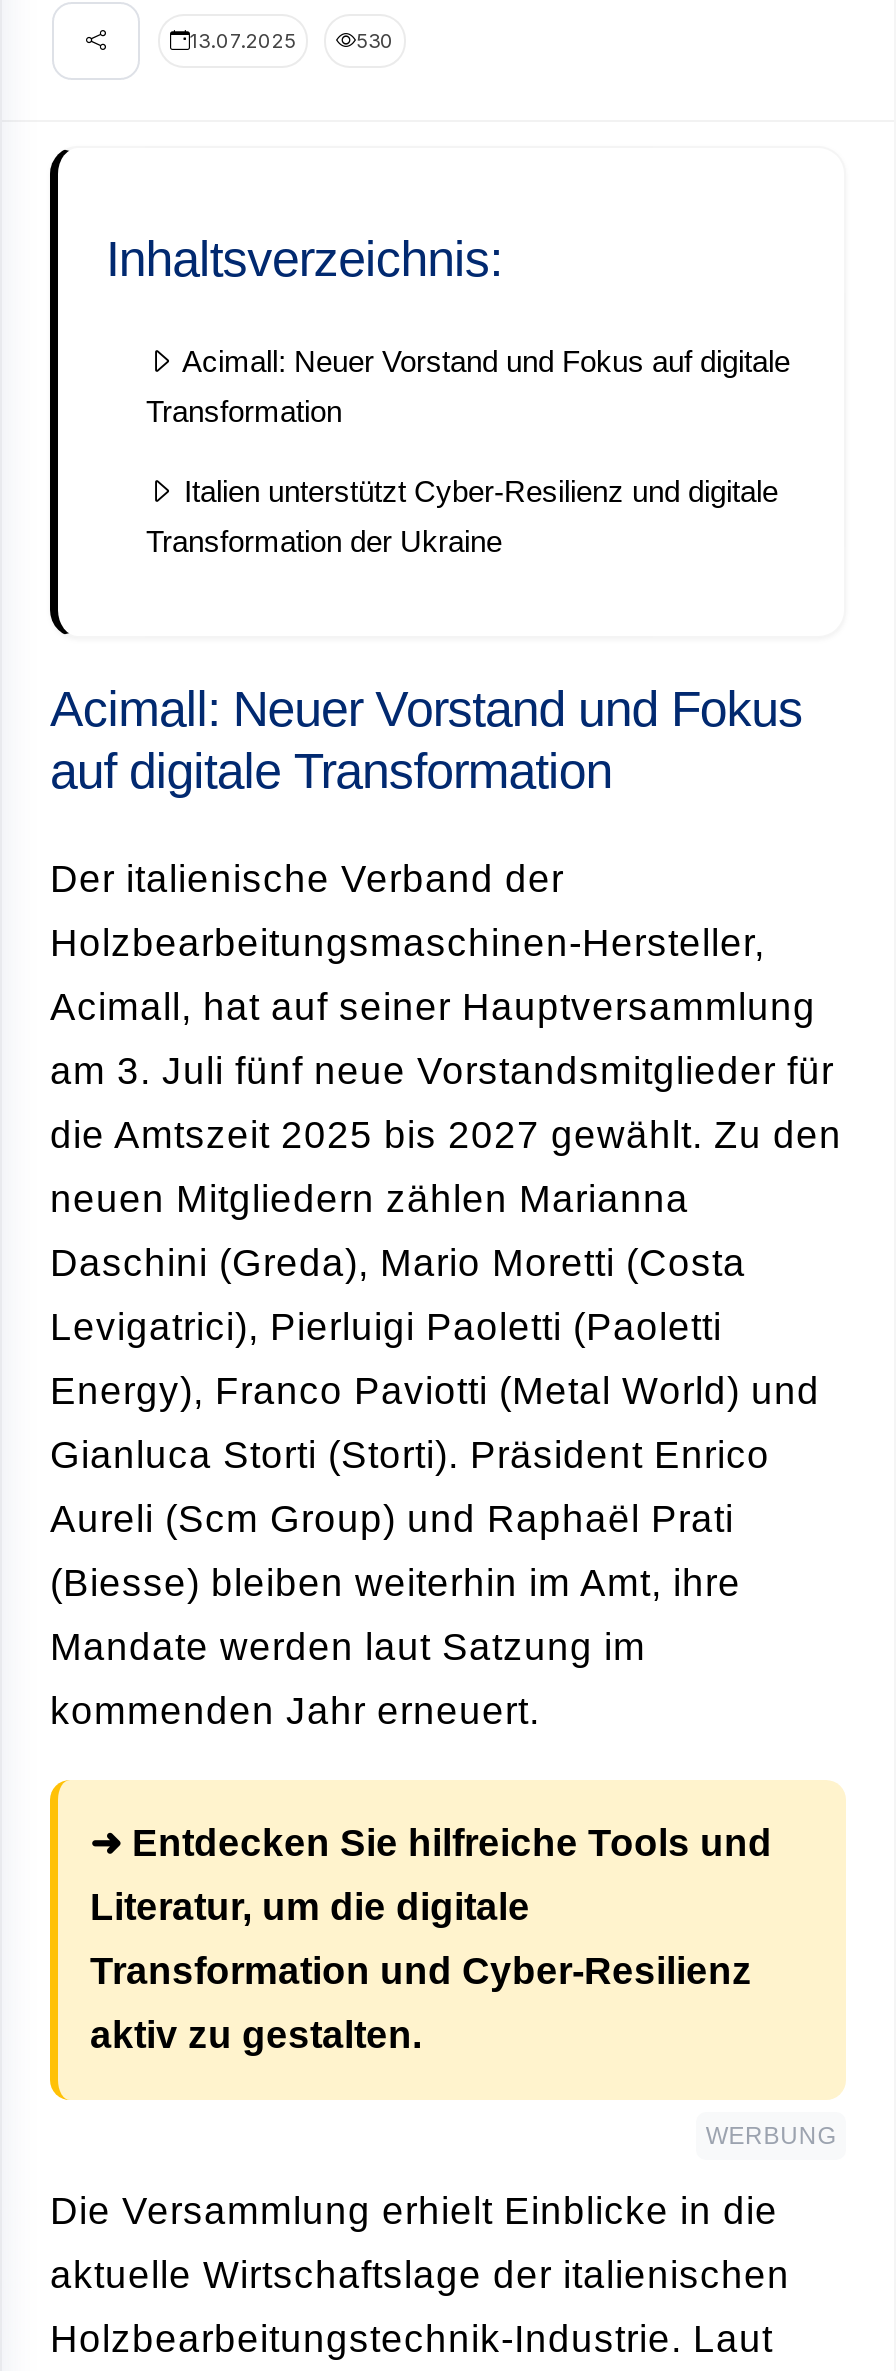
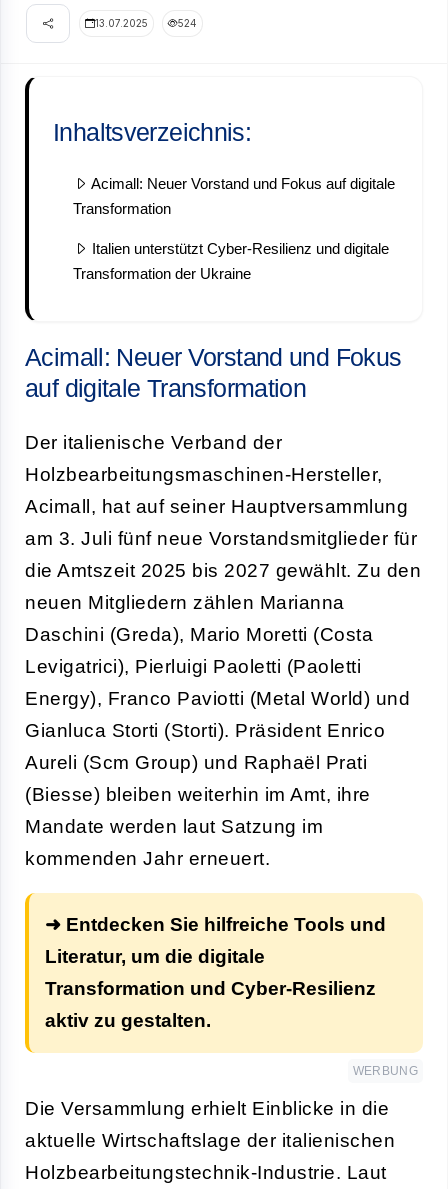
- 530
+ 524
